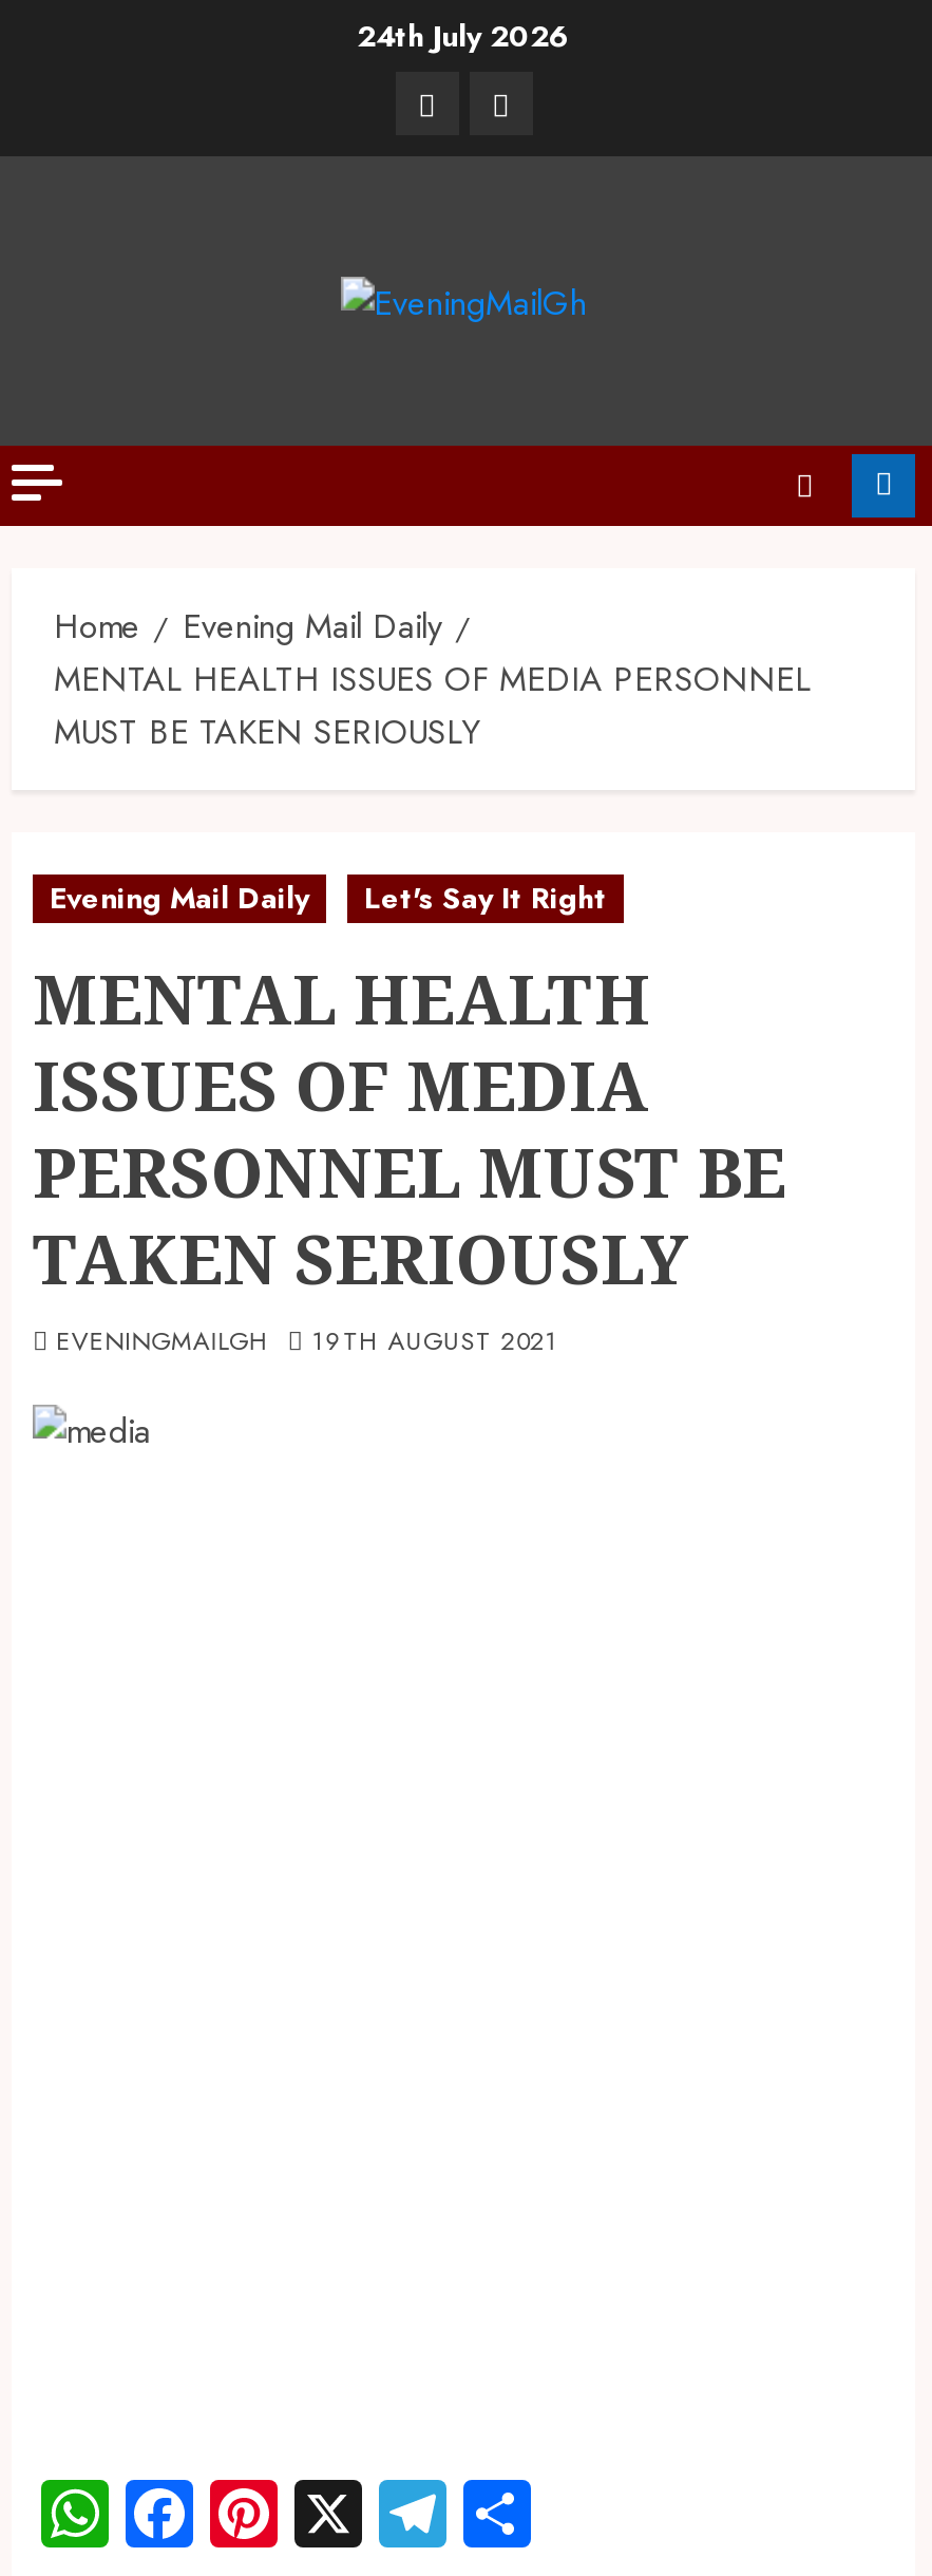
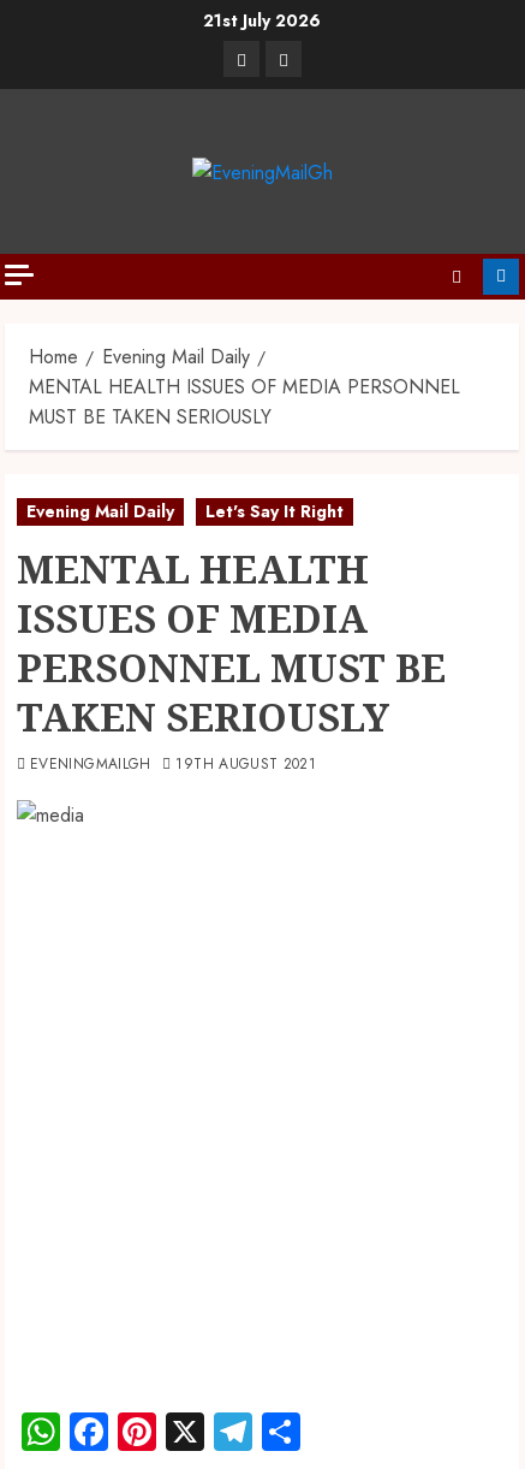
- 24th July 2026
+ 21st July 2026
